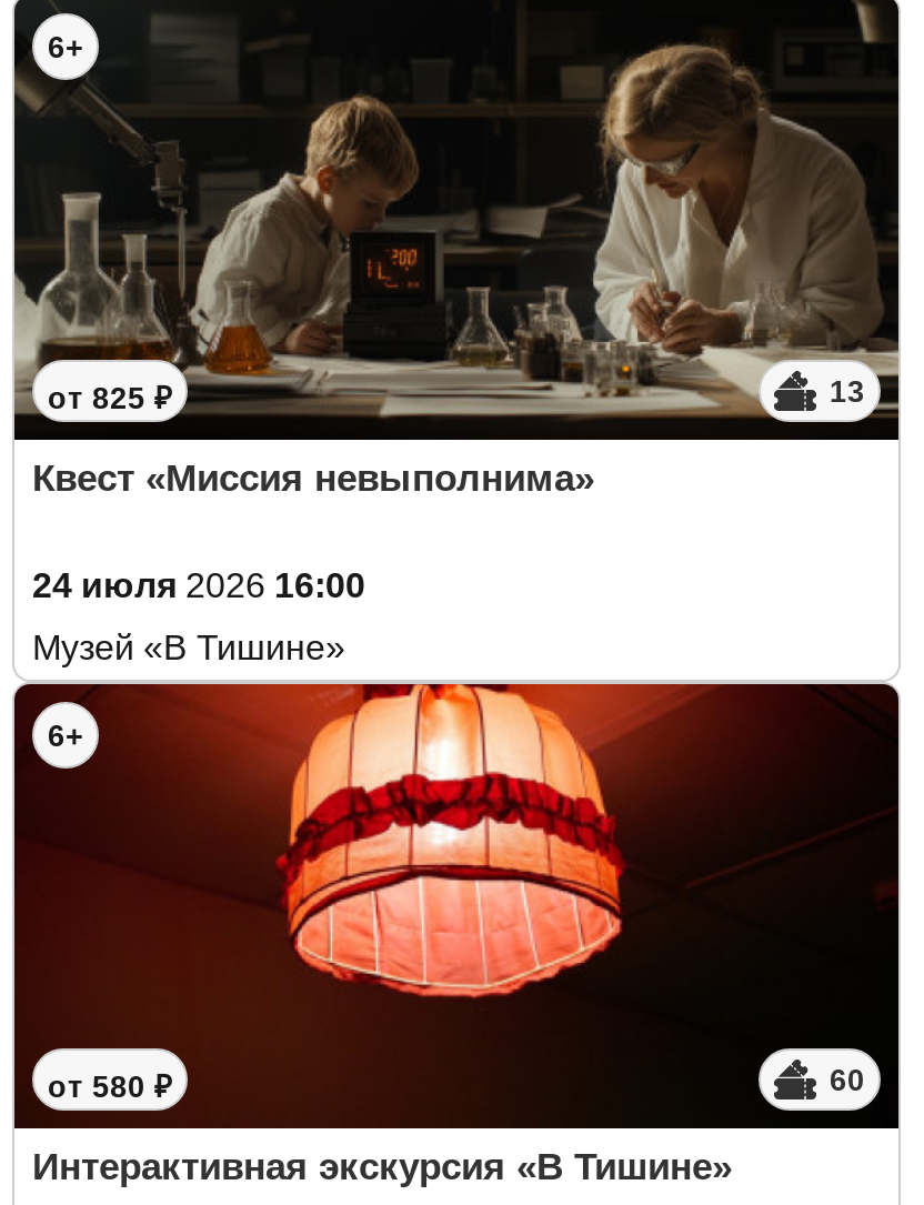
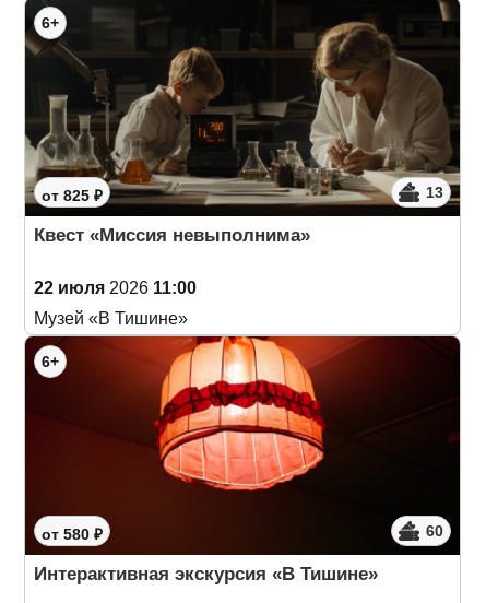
- 24 июля 2026 16:00
+ 22 июля 2026 11:00
